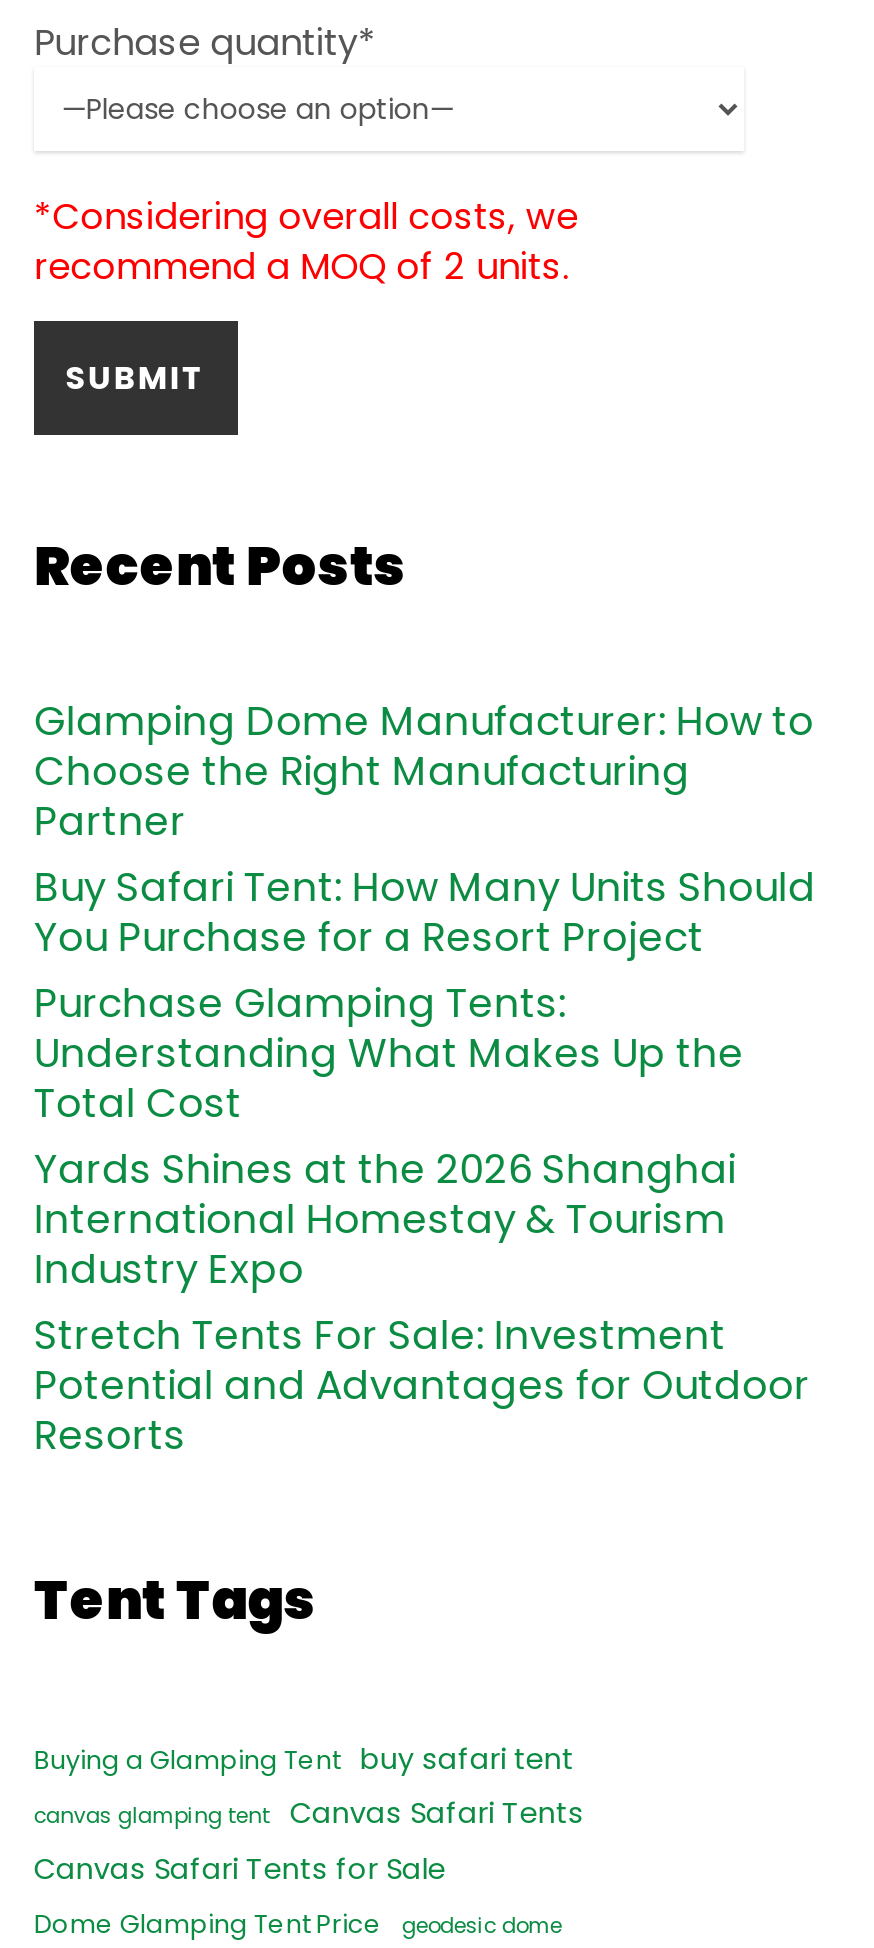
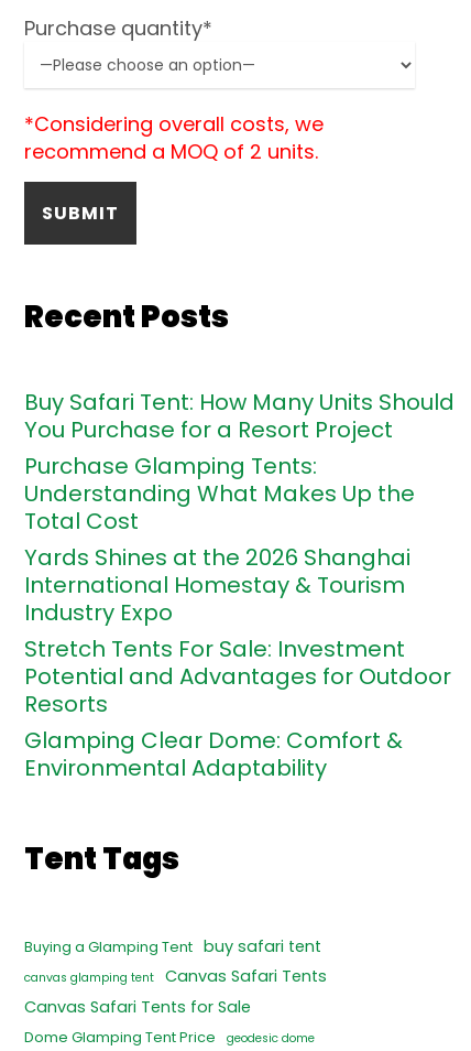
- Glamping Dome Manufacturer: How to
- Choose the Right Manufacturing
- Partner

moved up: Buy Safari Tent: How Many Units Should | You Purchase for a Resort Project | Purchase Glamping Tents: | ... | Potential and Advantages for Outdoor | Resorts

+ Glamping Clear Dome: Comfort &
+ Environmental Adaptability
